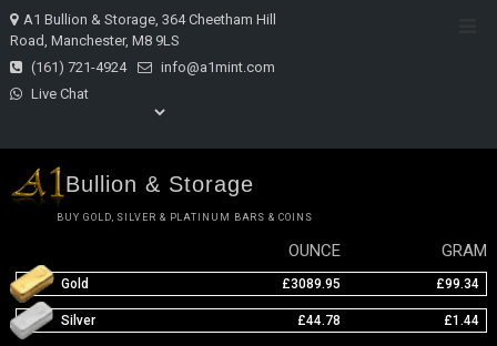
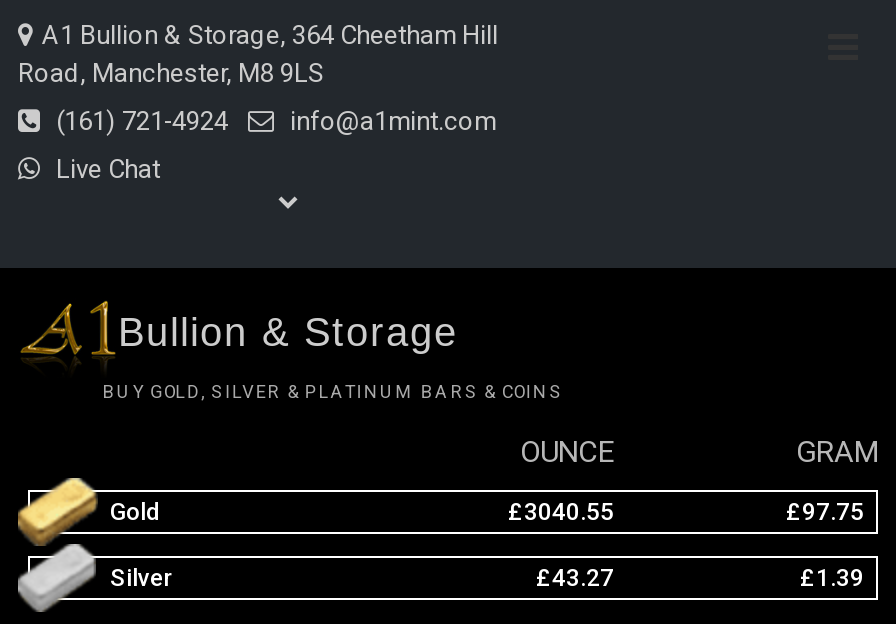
- £3089.95
+ £3040.55

- £99.34
+ £97.75

- £44.78
+ £43.27

- £1.44
+ £1.39
